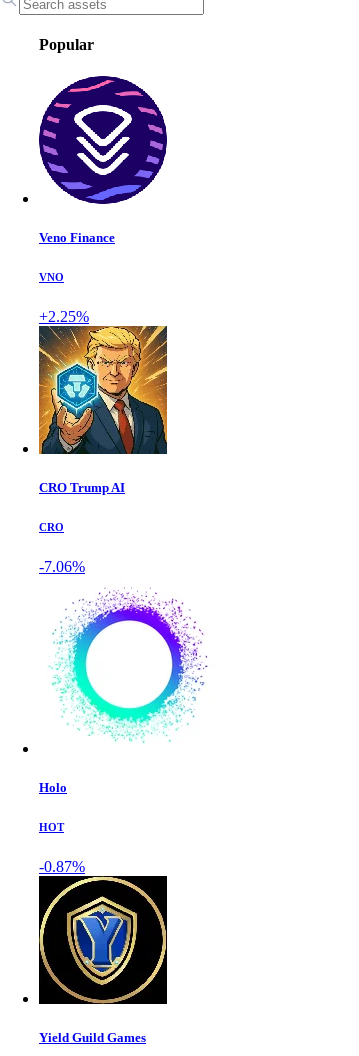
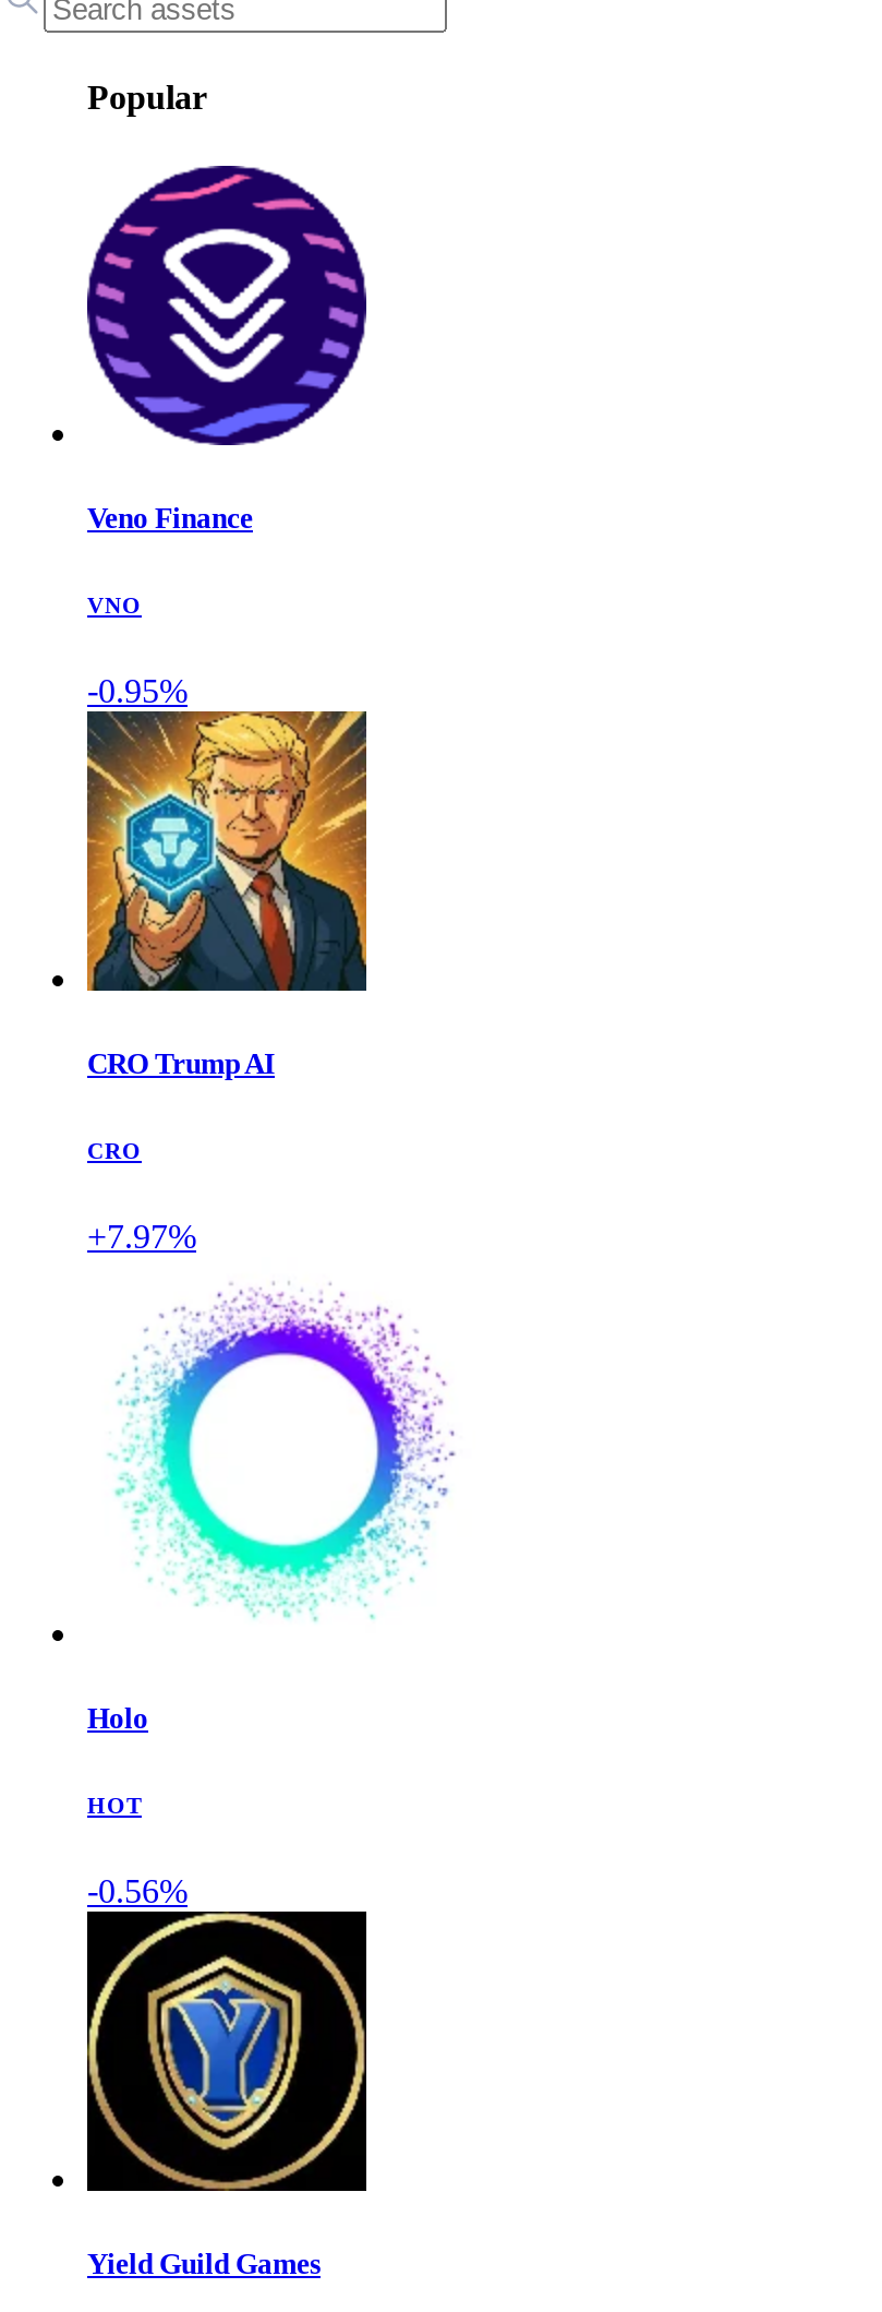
- +2.25%
+ -0.95%

- -7.06%
+ +7.97%

- -0.87%
+ -0.56%
